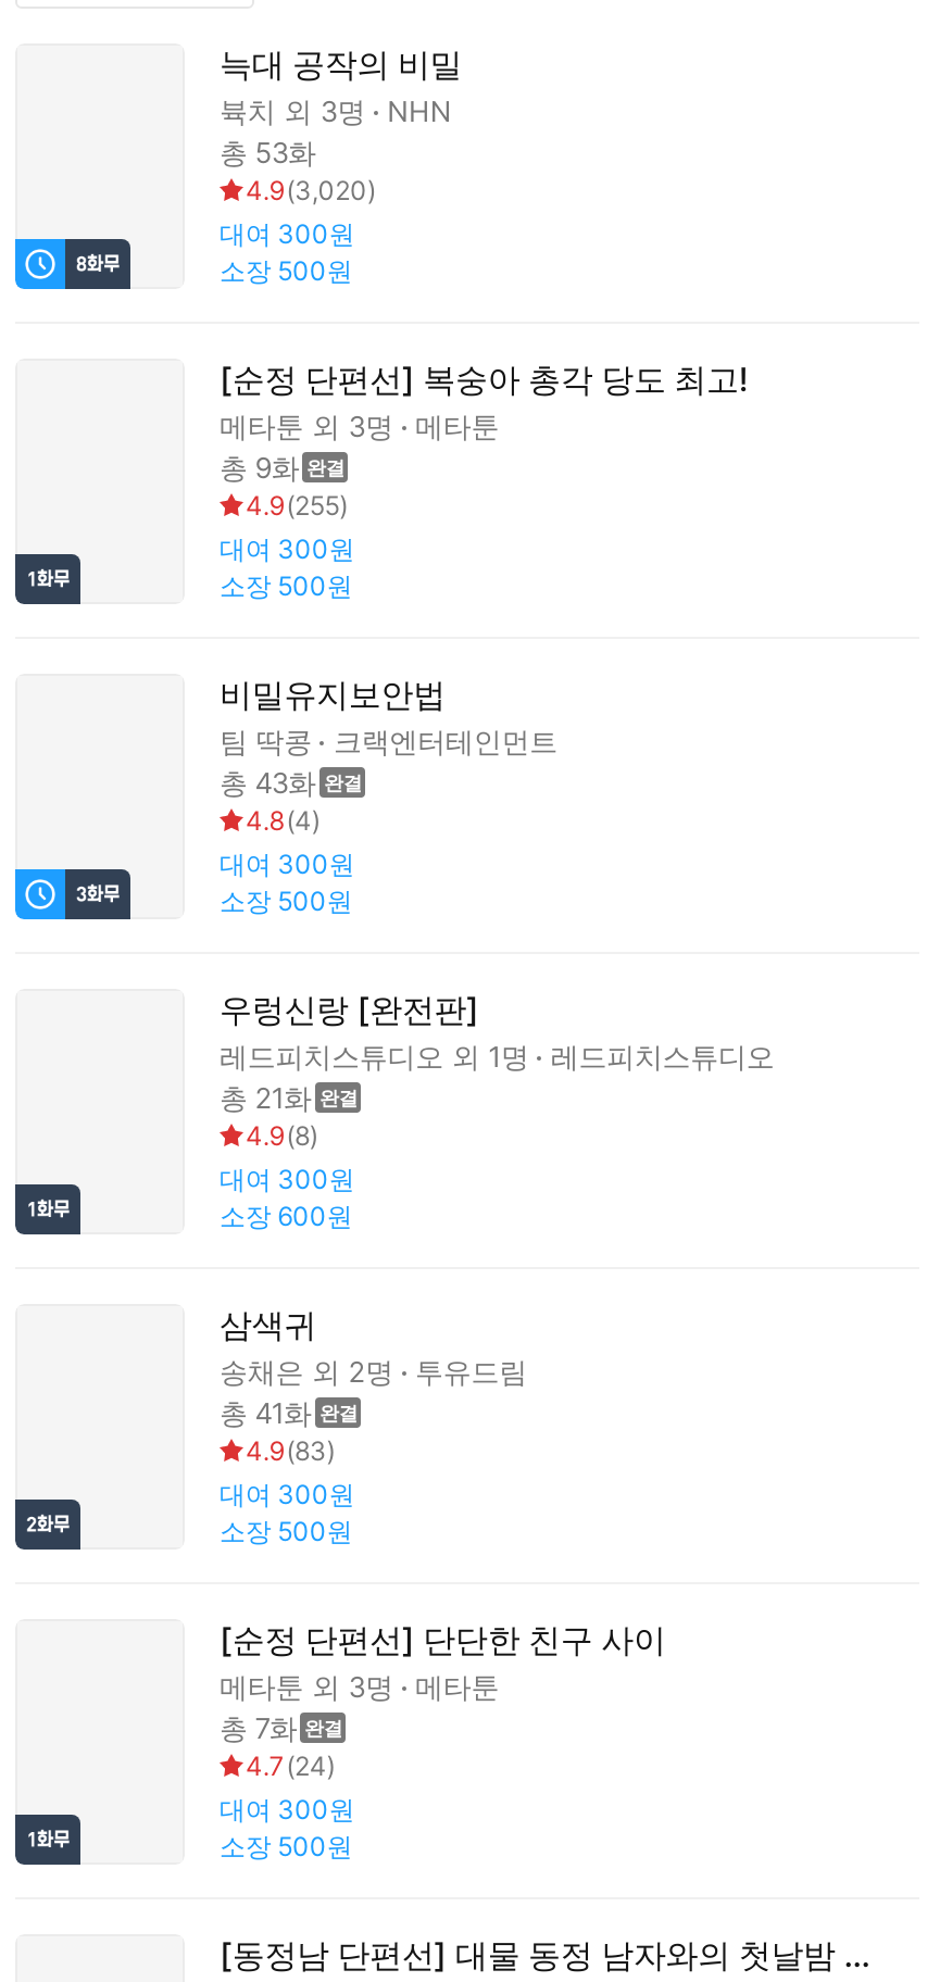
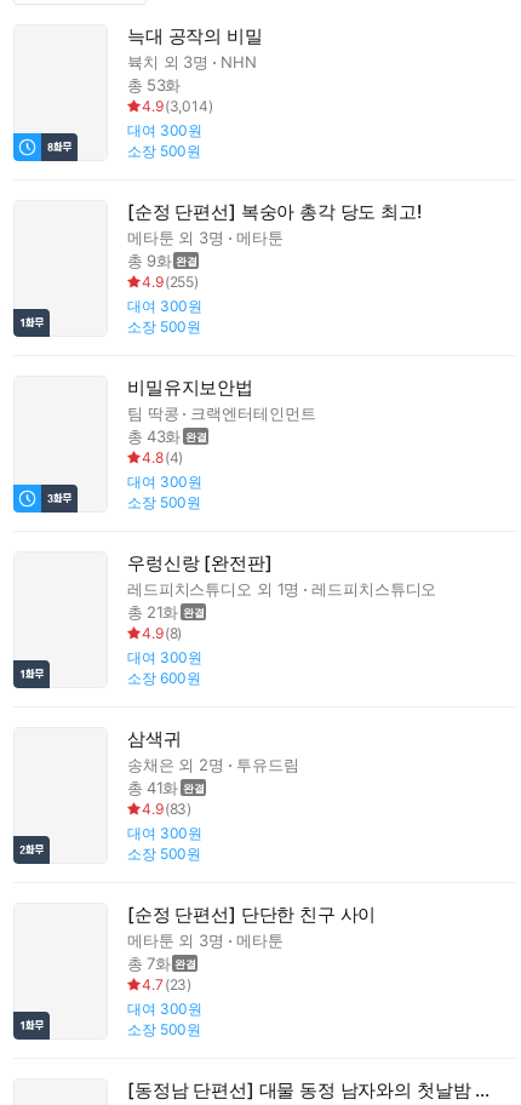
- 4.9(3,020)
+ 4.9(3,014)

- 4.7 (24)
+ 4.7 (23)
